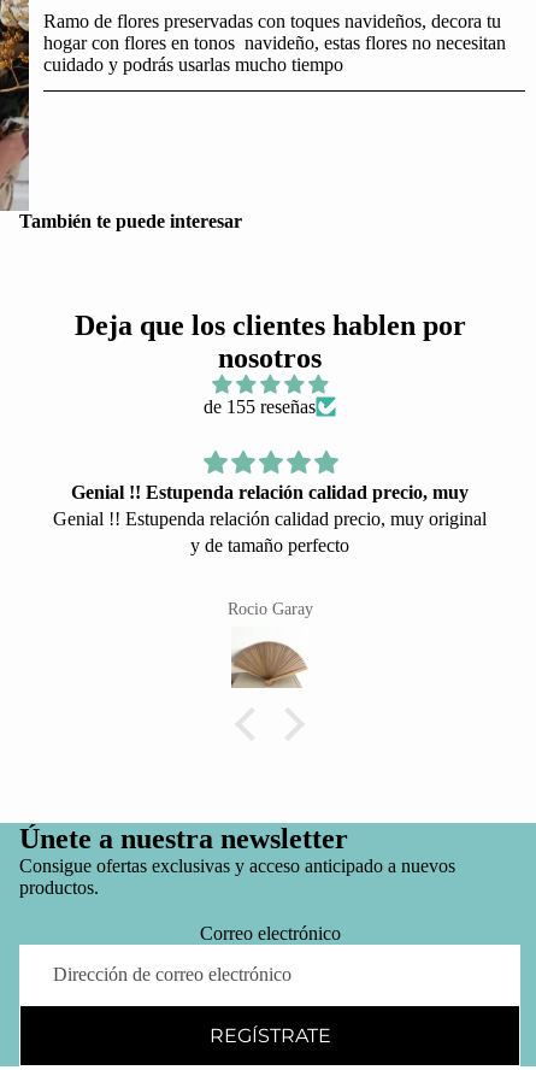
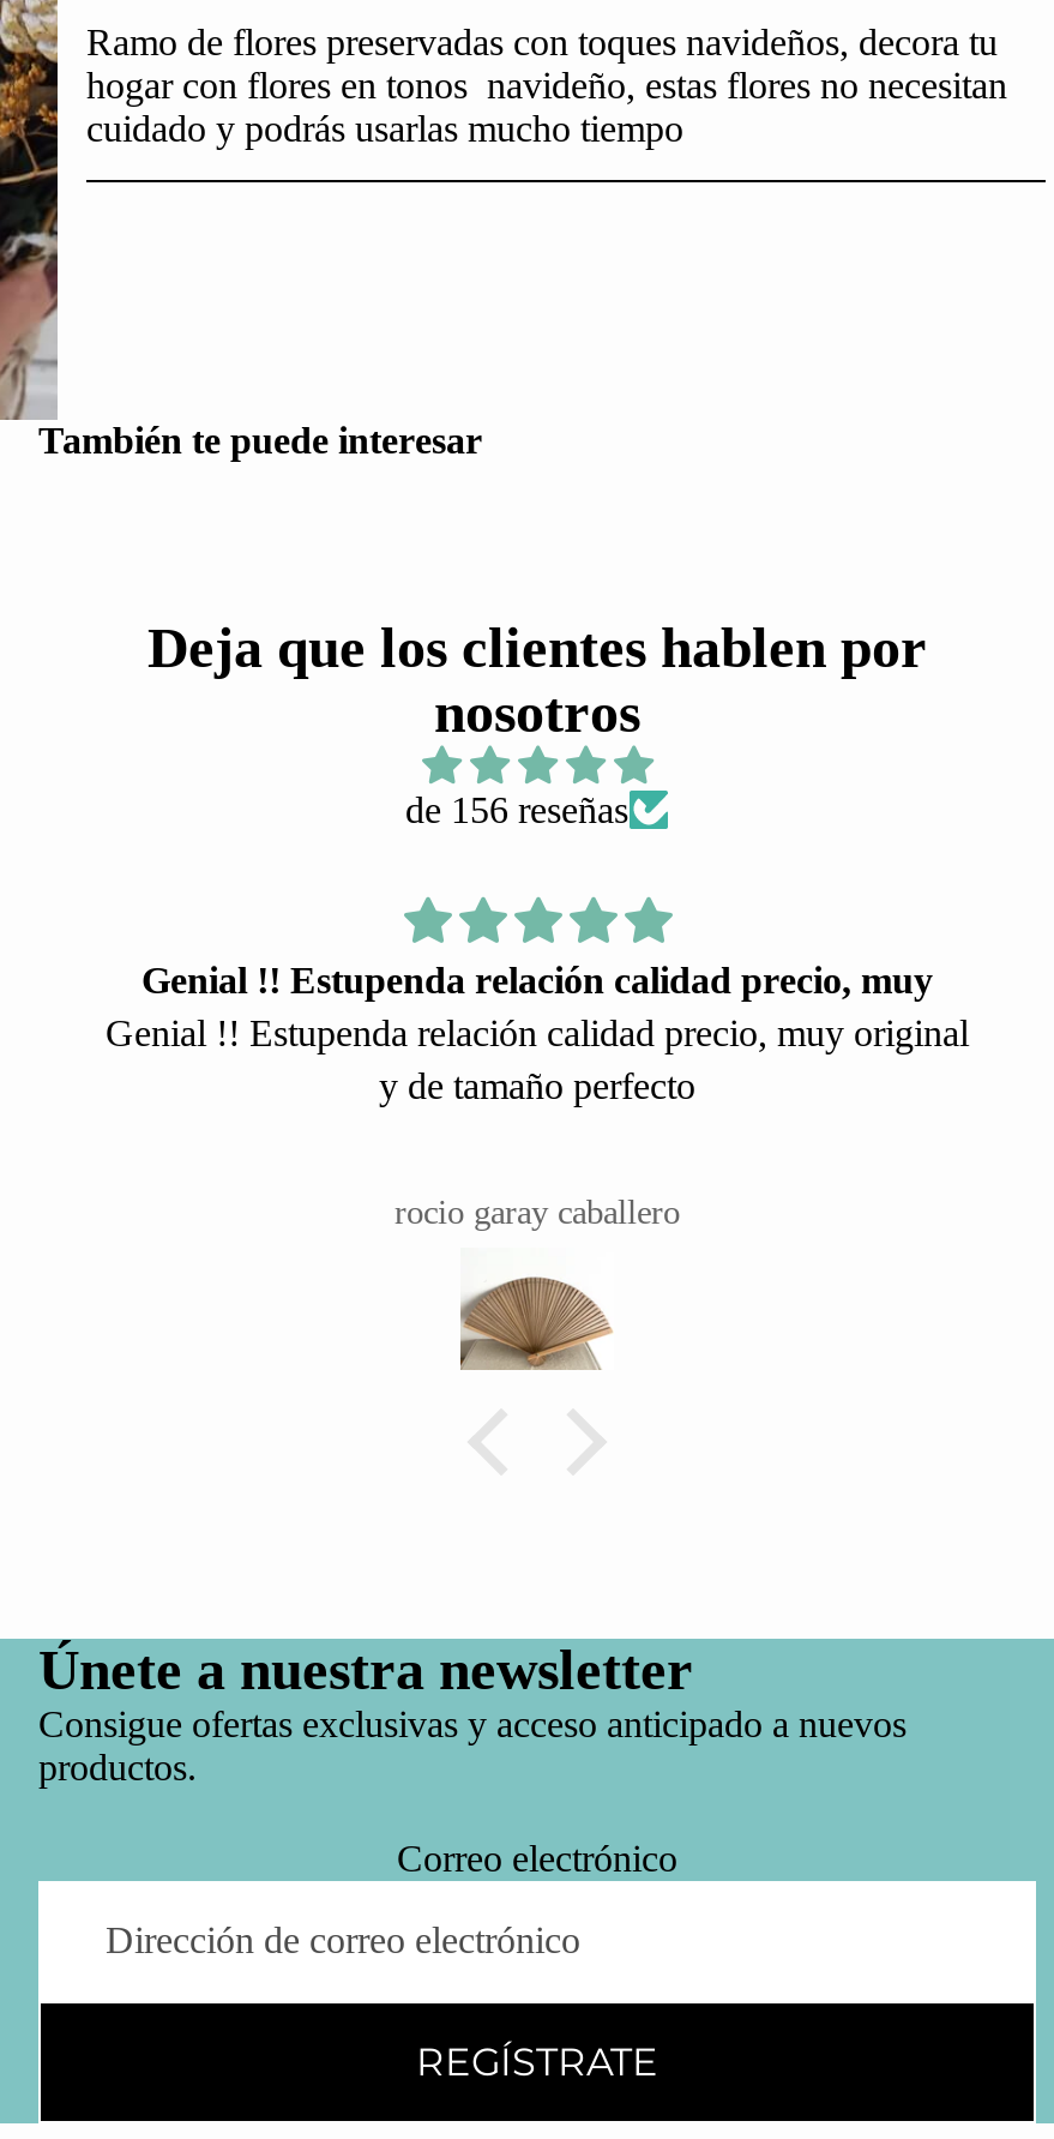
- de 155 reseñas
+ de 156 reseñas

- Rocio Garay
+ rocio garay caballero
